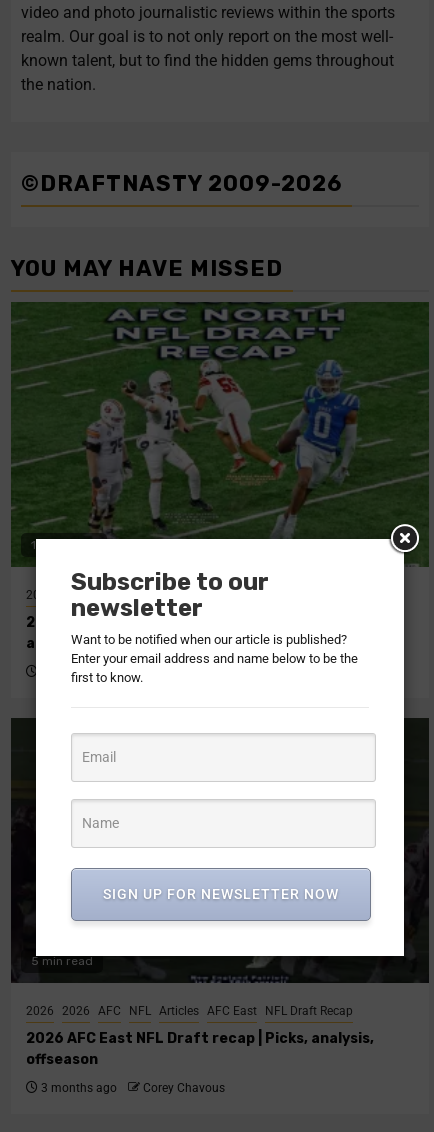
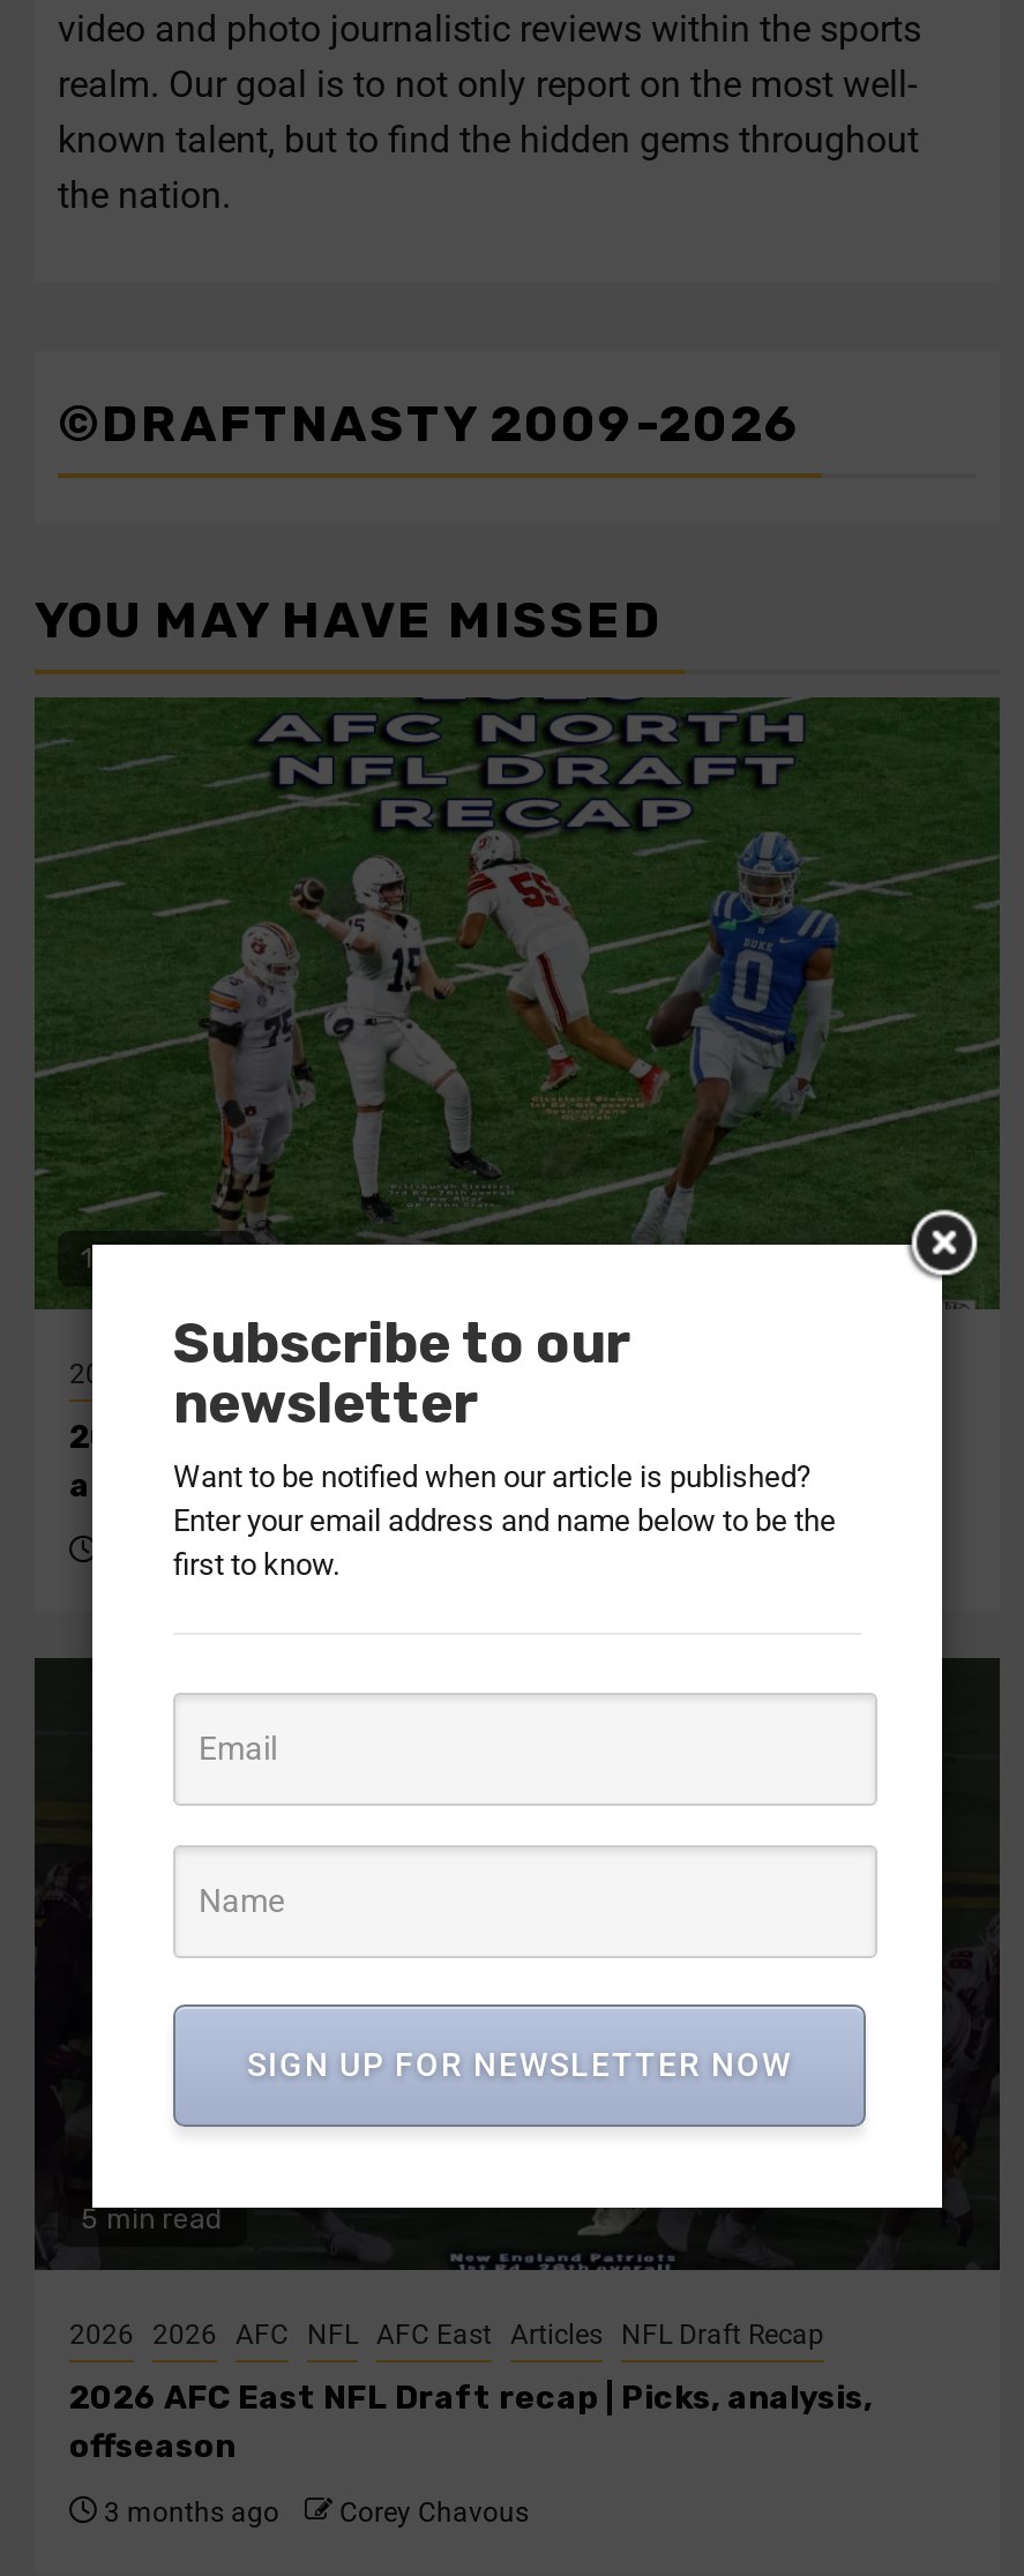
- 2026 2026 AFC NFL Articles AFC East NFL Draft Recap
+ 2026 2026 AFC NFL AFC East Articles NFL Draft Recap
